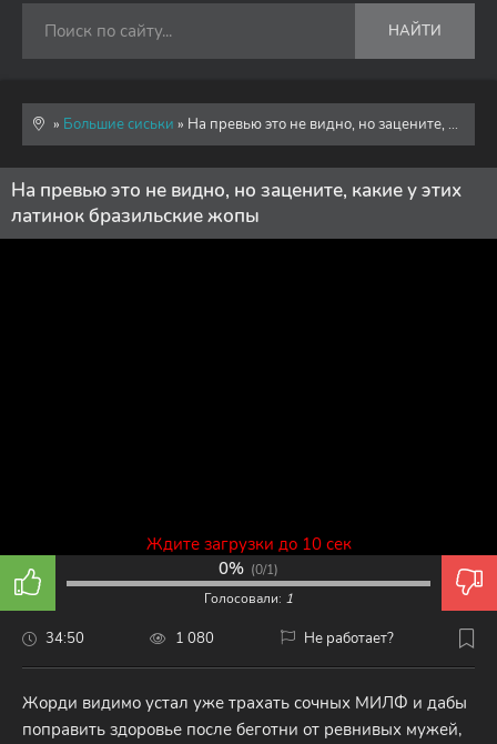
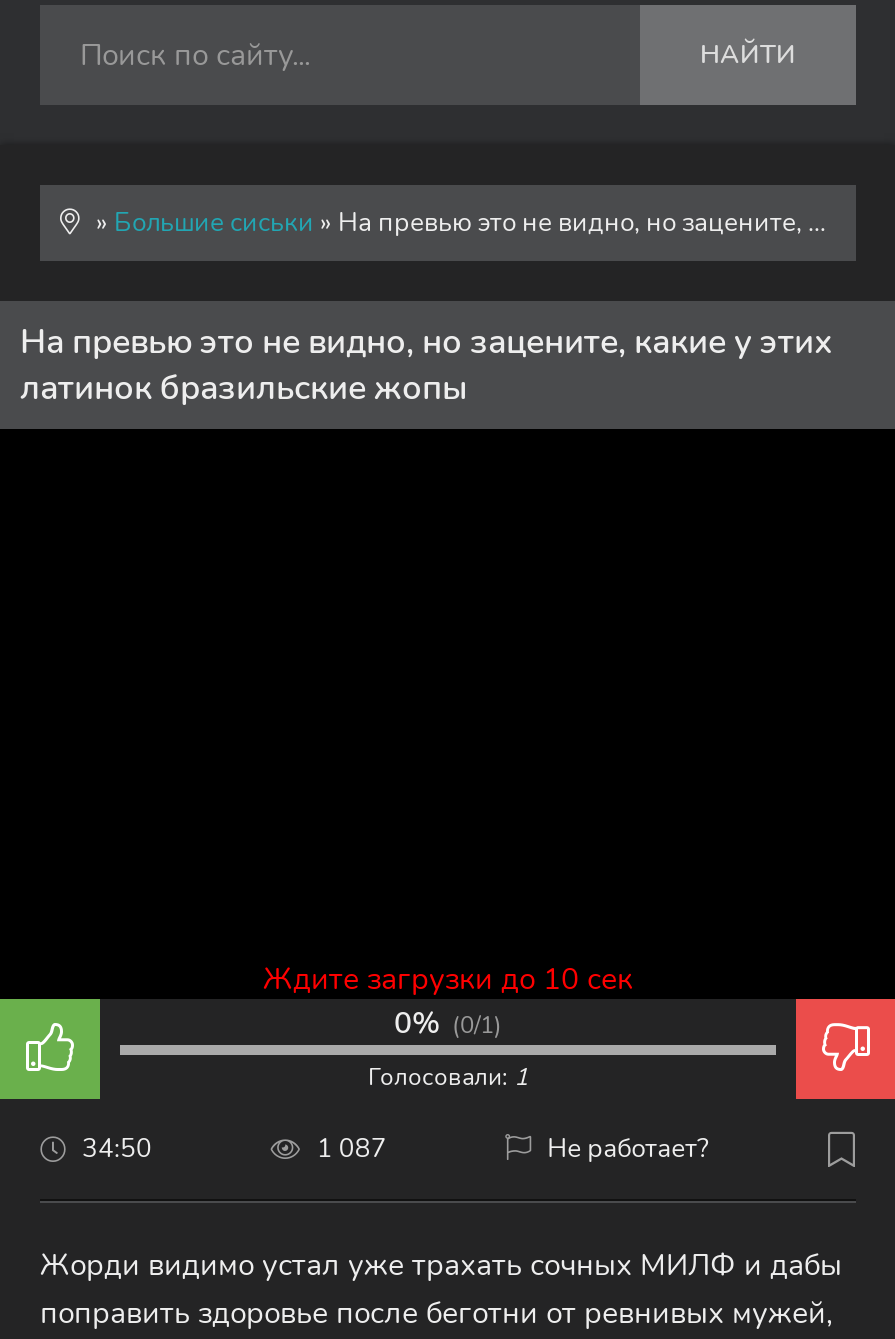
- 1 080
+ 1 087
